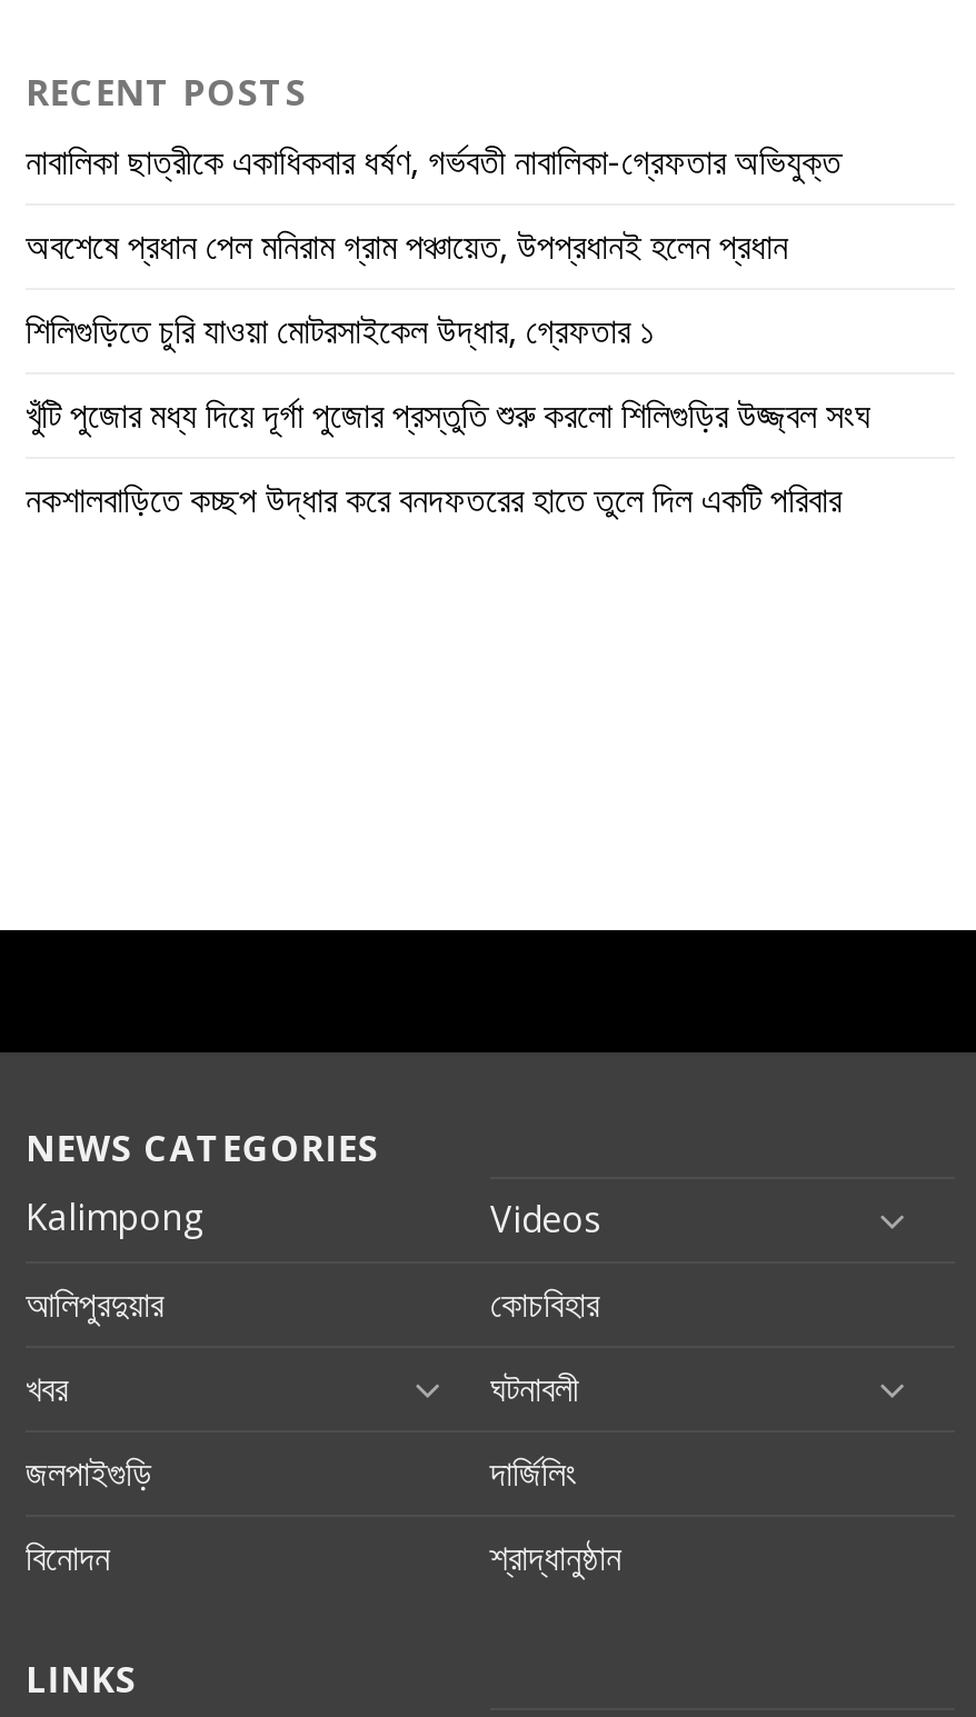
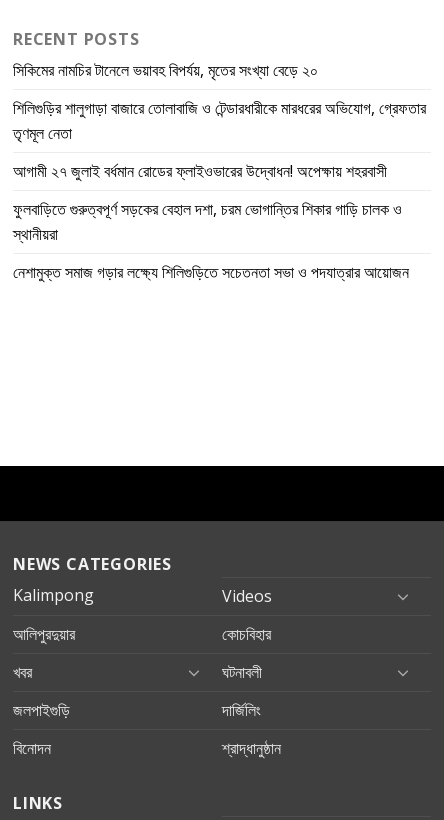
- নাবালিকা ছাত্রীকে একাধিকবার ধর্ষণ, গর্ভবতী নাবালিকা-গ্রেফতার অভিযুক্ত
+ সিকিমের নামচির টানেলে ভয়াবহ বিপর্যয়, মৃতের সংখ্যা বেড়ে ২০

- অবশেষে প্রধান পেল মনিরাম গ্রাম পঞ্চায়েত, উপপ্রধান‌ই হলেন প্রধান
+ শিলিগুড়ির শালুগাড়া বাজারে তোলাবাজি ও টেন্ডারধারীকে মারধরের অভিযোগ, গ্রেফতার
+ তৃণমূল নেতা

- শিলিগুড়িতে চুরি যাওয়া মোটরসাইকেল উদ্ধার, গ্রেফতার ১
+ আগামী ২৭ জুলাই বর্ধমান রোডের ফ্লাইওভারের উদ্বোধন! অপেক্ষায় শহরবাসী

- খুঁটি পুজোর মধ্য দিয়ে দূর্গা পুজোর প্রস্তুতি শুরু করলো শিলিগুড়ির উজ্জ্বল সংঘ
+ ফুলবাড়িতে গুরুত্বপূর্ণ সড়কের বেহাল দশা, চরম ভোগান্তির শিকার গাড়ি চালক ও
+ স্থানীয়রা

- নকশালবাড়িতে কচ্ছপ উদ্ধার করে বনদফতরের হাতে তুলে দিল একটি পরিবার
+ নেশামুক্ত সমাজ গড়ার লক্ষ্যে শিলিগুড়িতে সচেতনতা সভা ও পদযাত্রার আয়োজন
